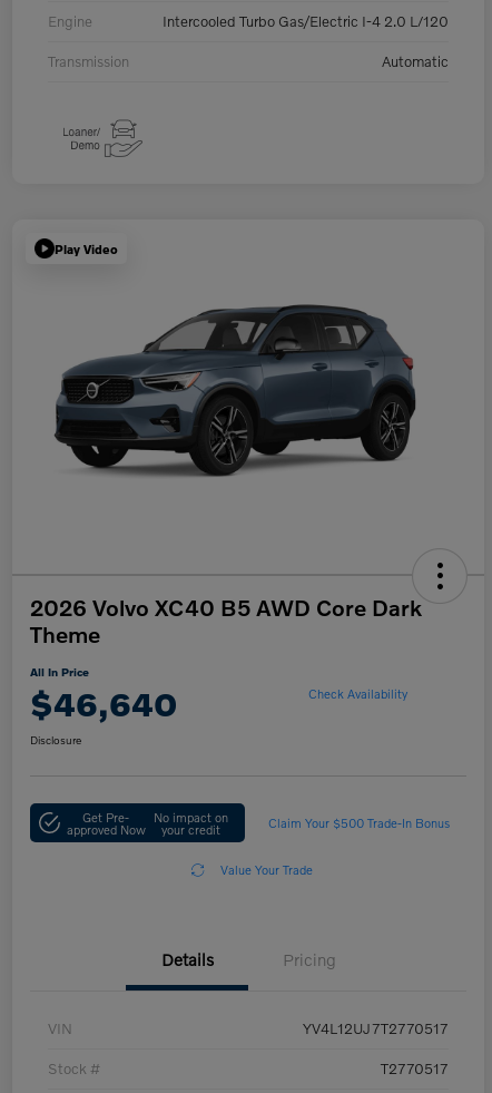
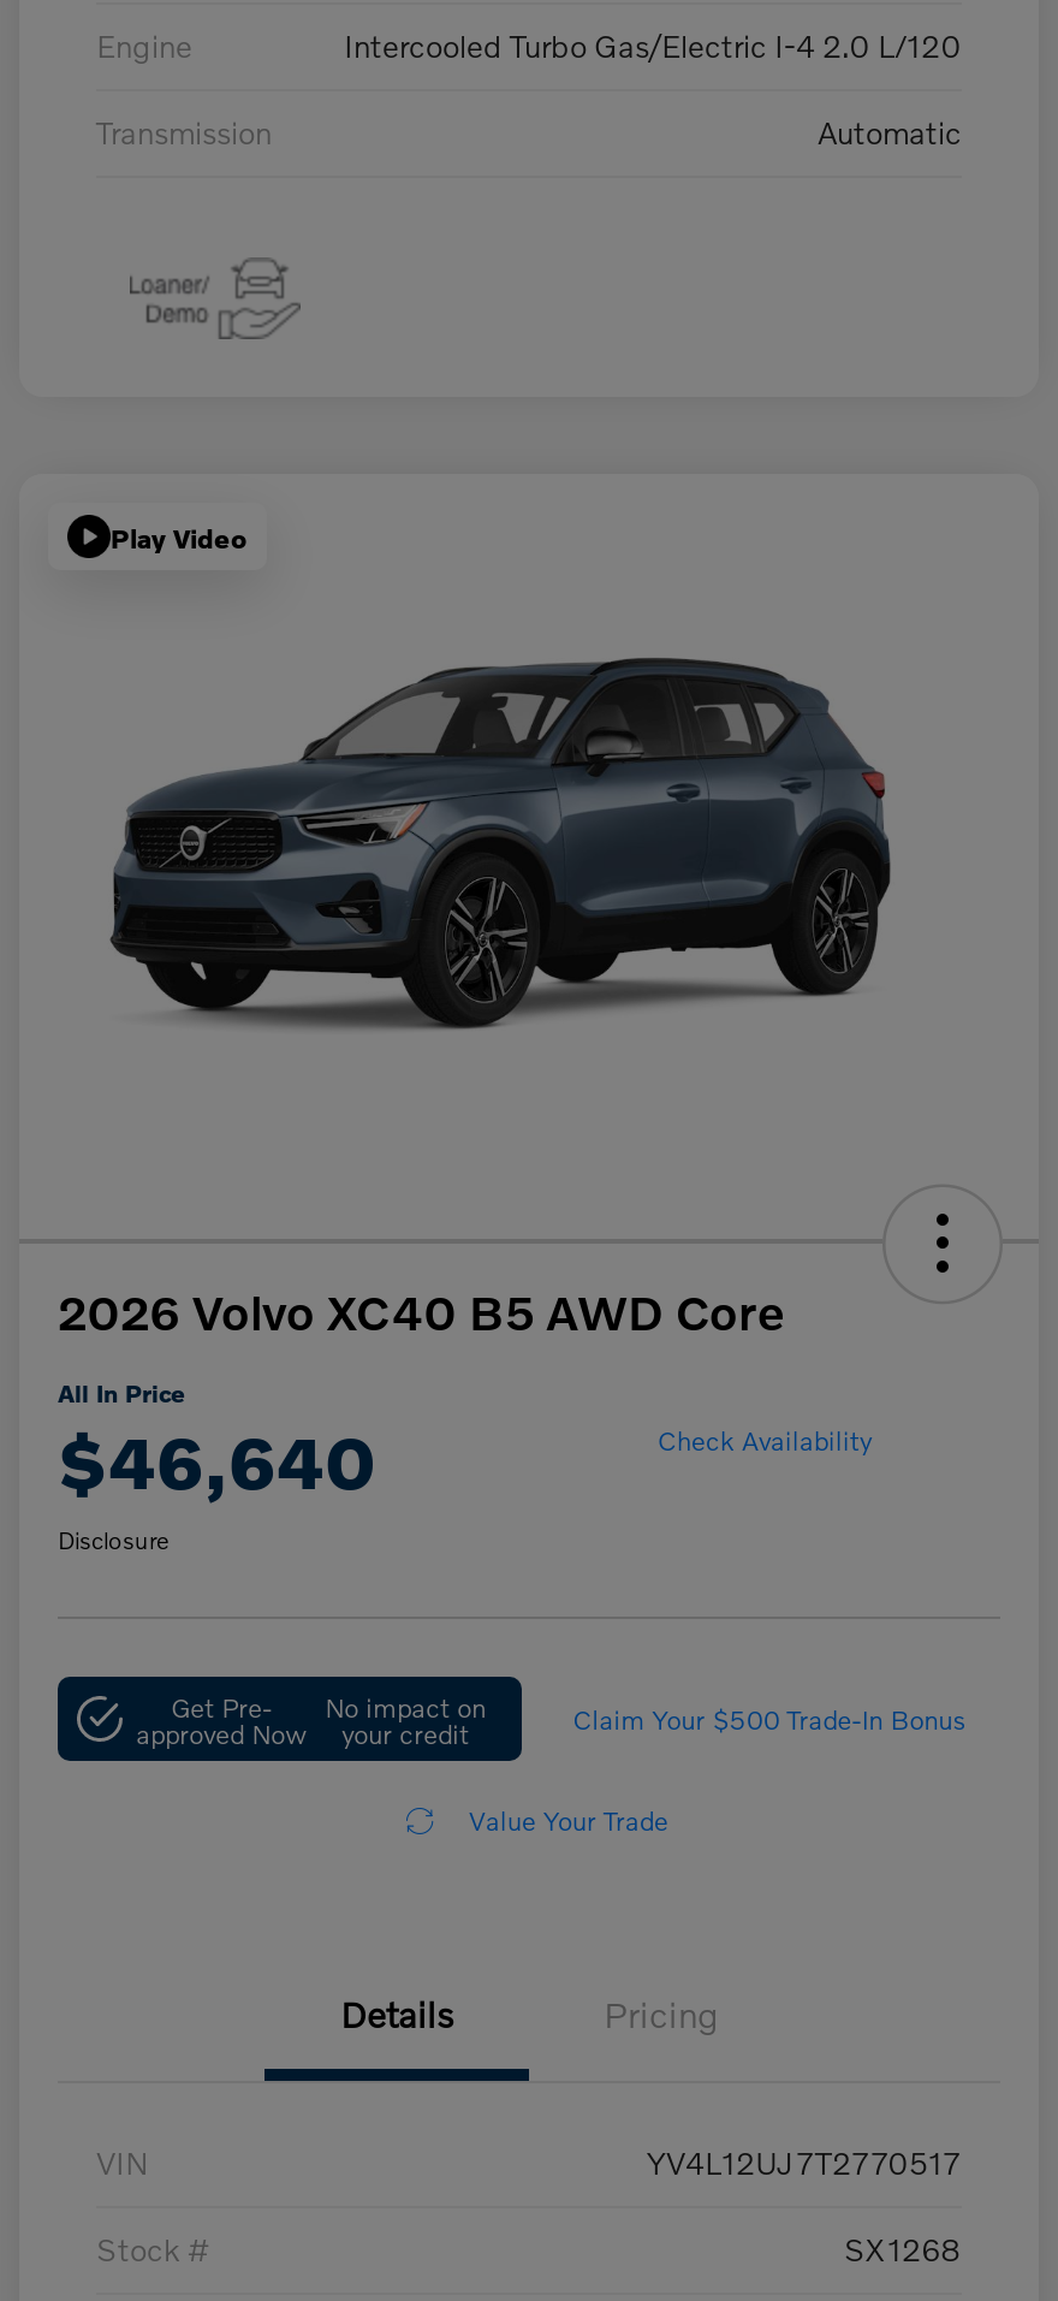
- 2026 Volvo XC40 B5 AWD Core Dark
- Theme
+ 2026 Volvo XC40 B5 AWD Core

- T2770517
+ SX1268
